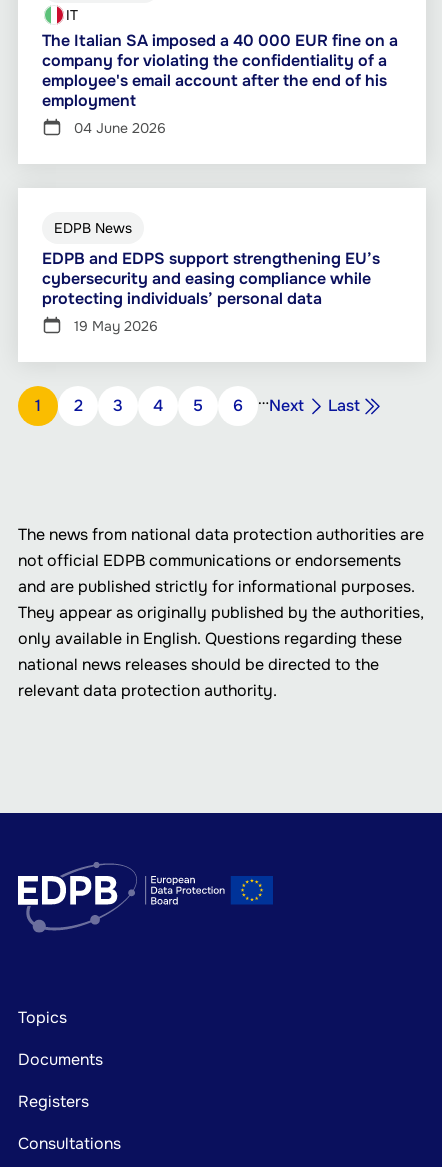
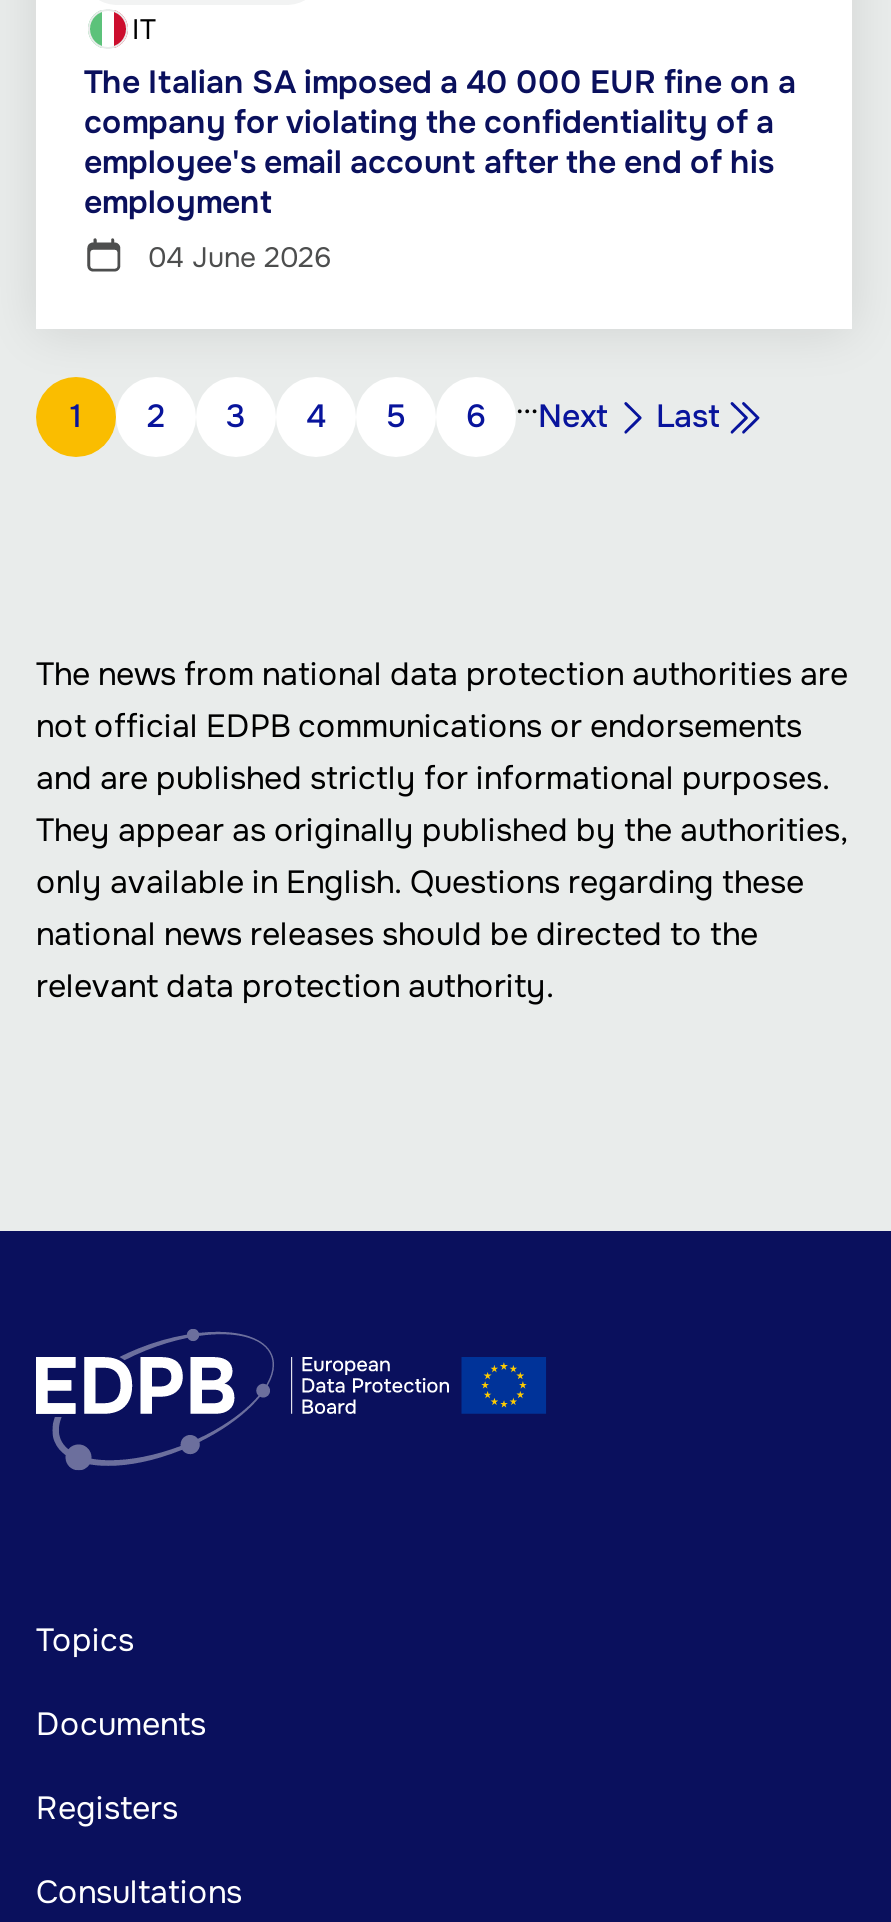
- EDPB News
- EDPB and EDPS support strengthening EU’s
- cybersecurity and easing compliance while
- protecting individuals’ personal data
- 19 May 2026
